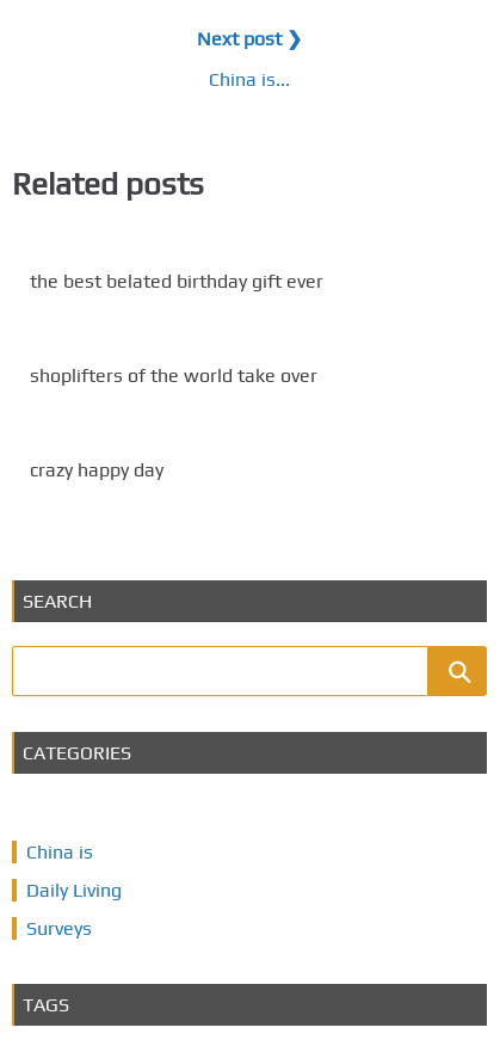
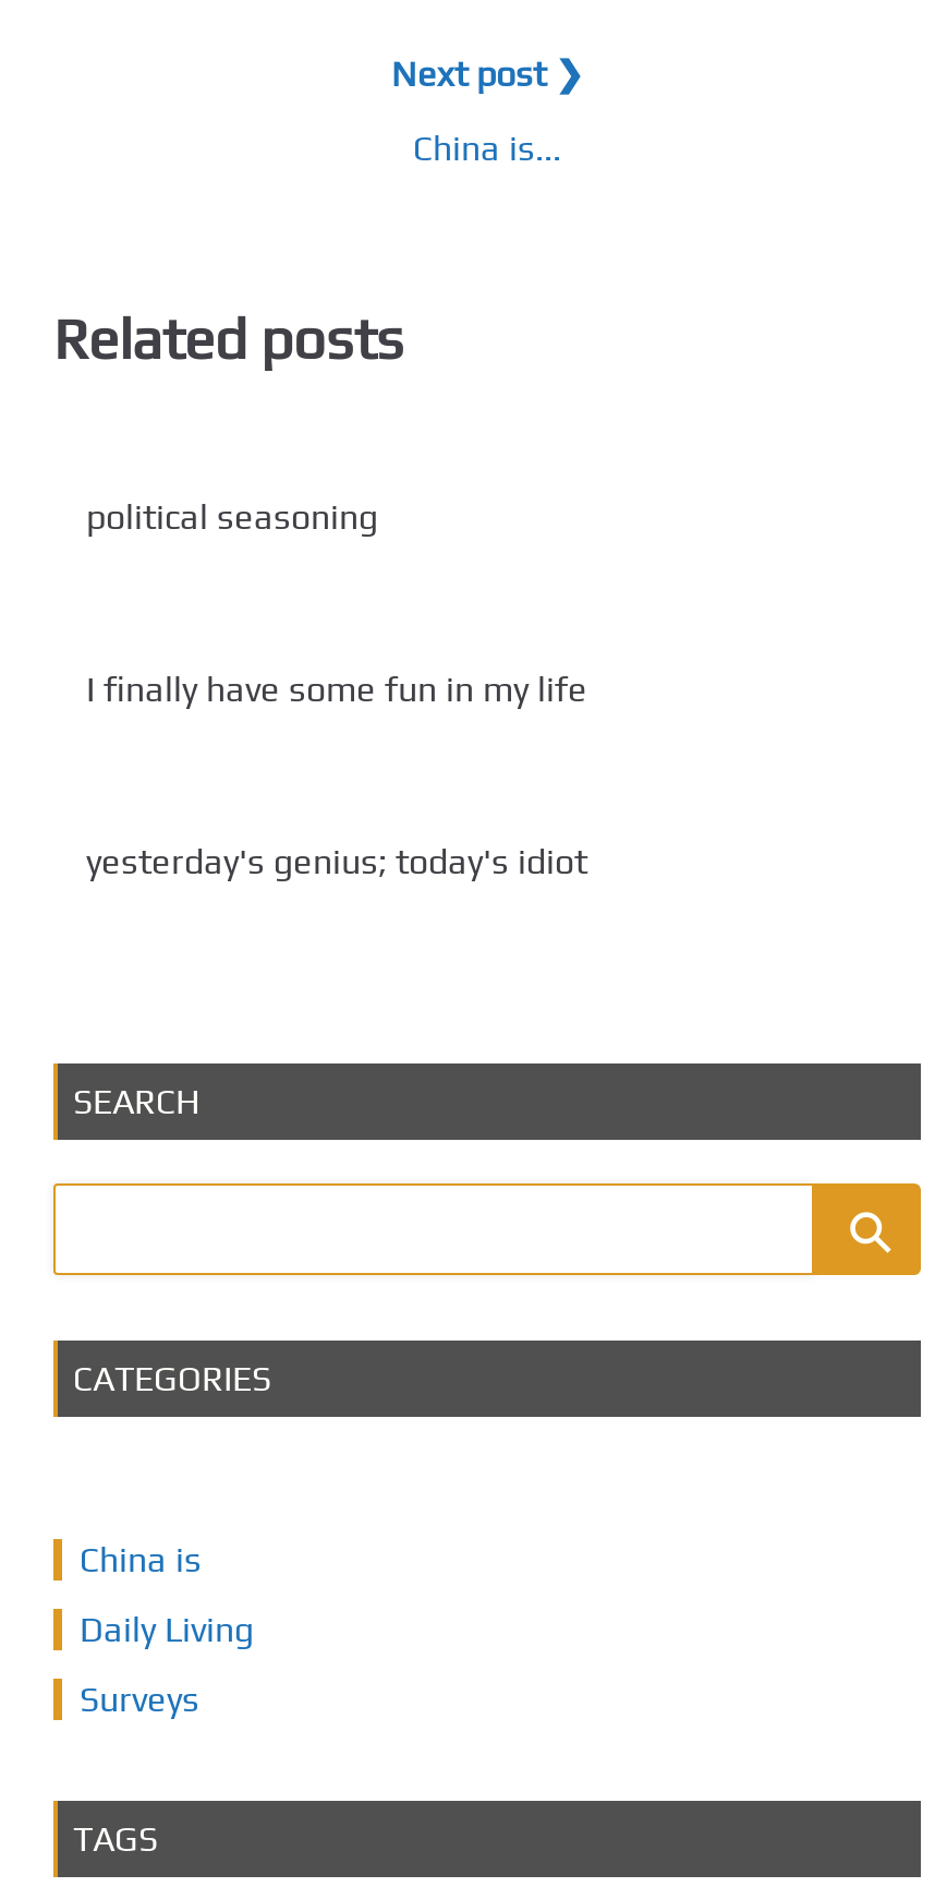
- the best belated birthday gift ever
+ political seasoning

- shoplifters of the world take over
+ I finally have some fun in my life

- crazy happy day
+ yesterday's genius; today's idiot
